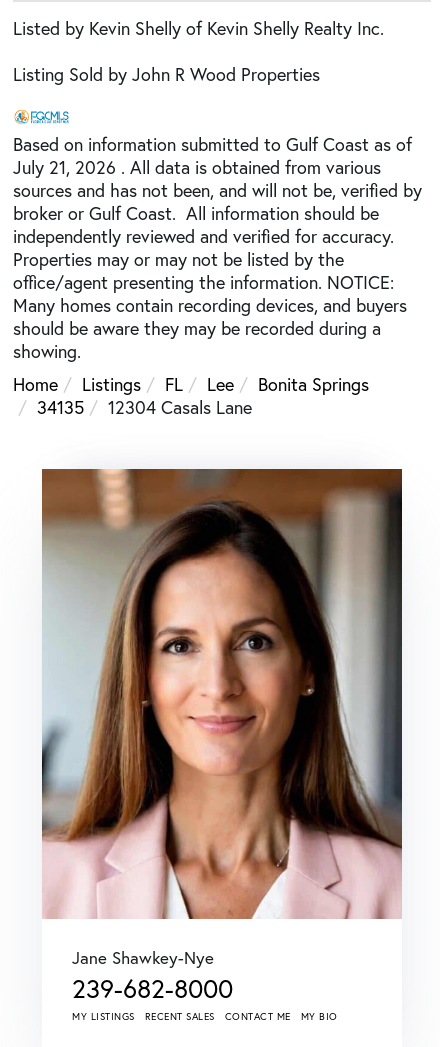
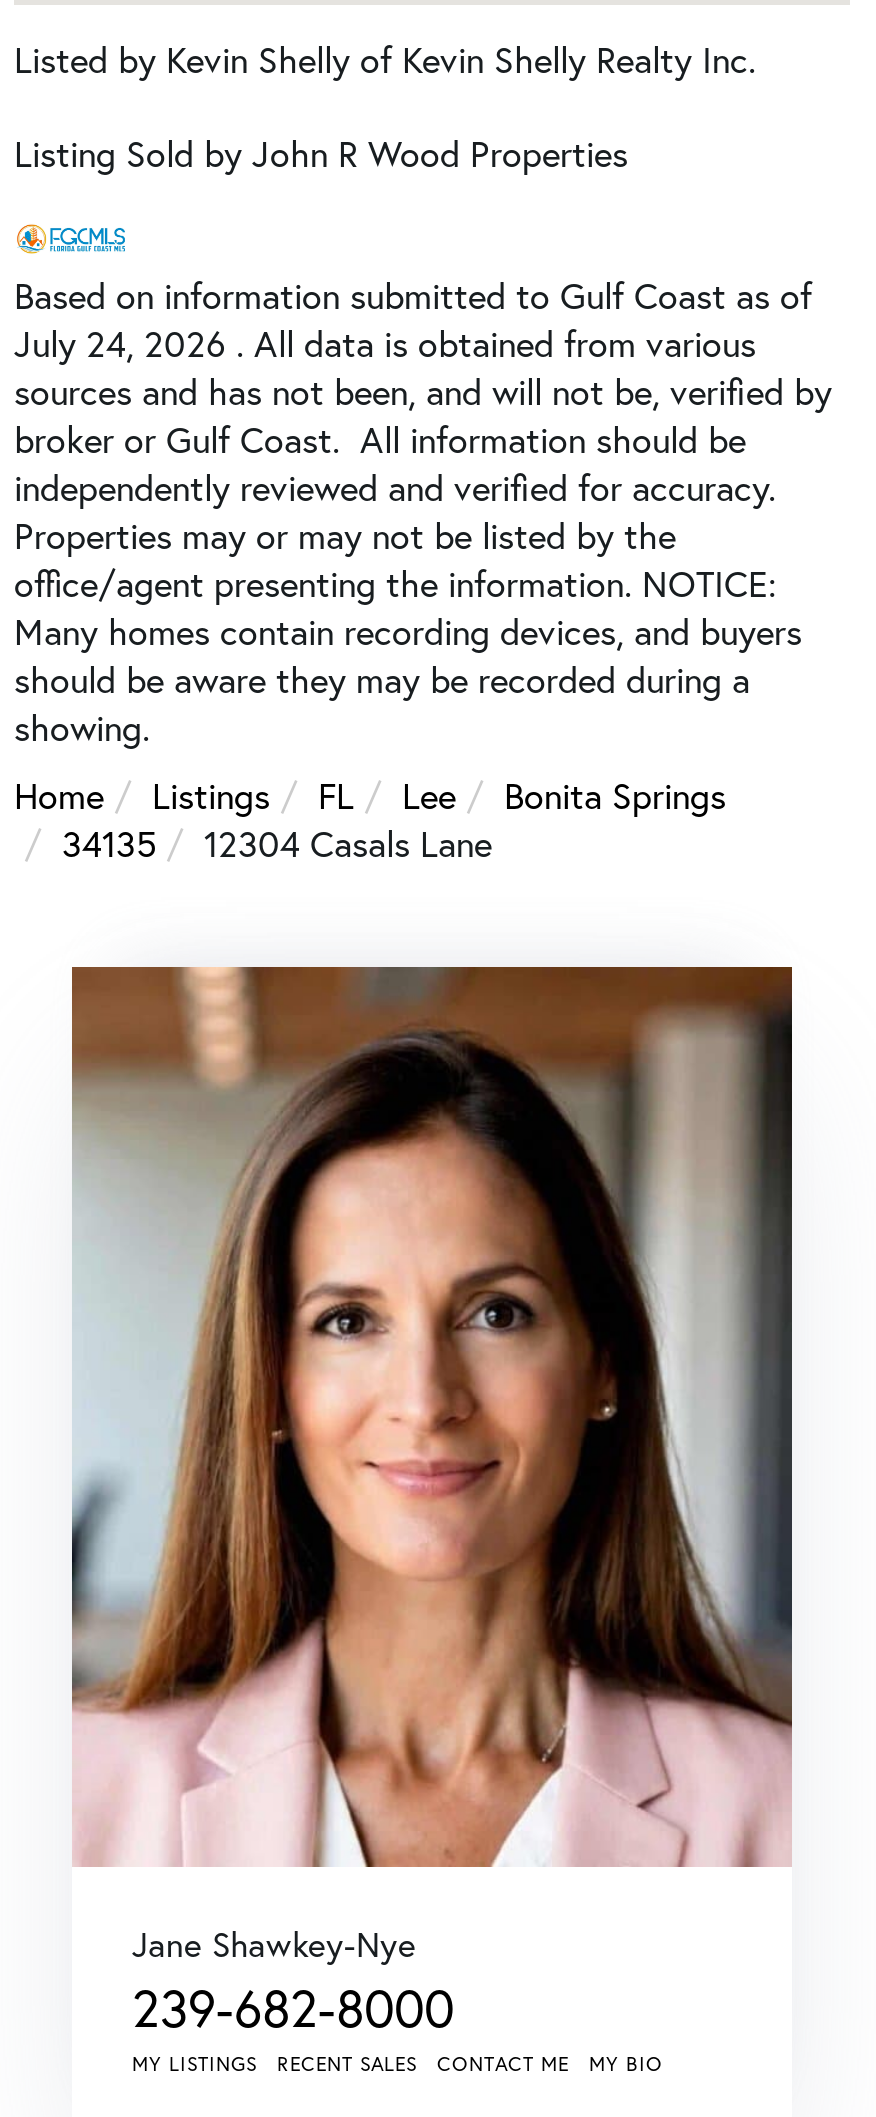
- July 21, 2026 . All data is obtained from various
+ July 24, 2026 . All data is obtained from various
